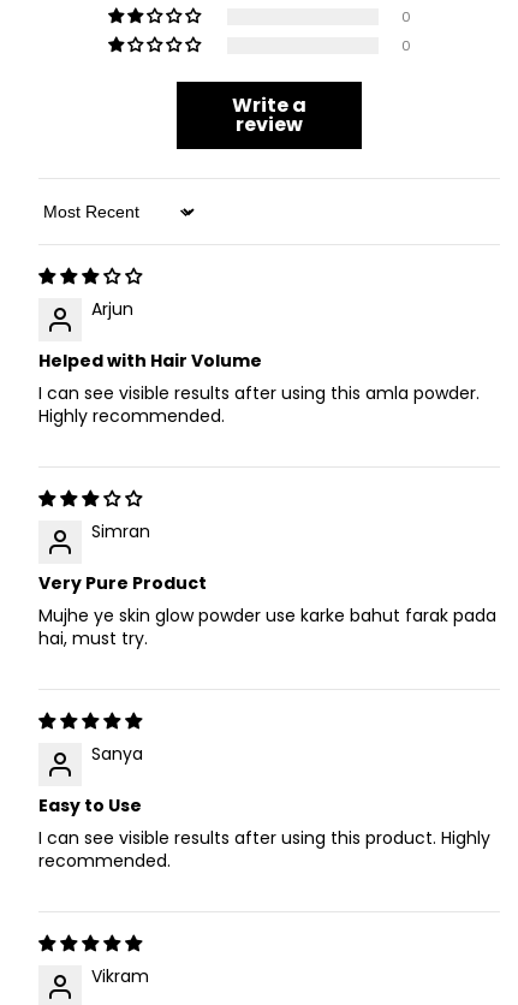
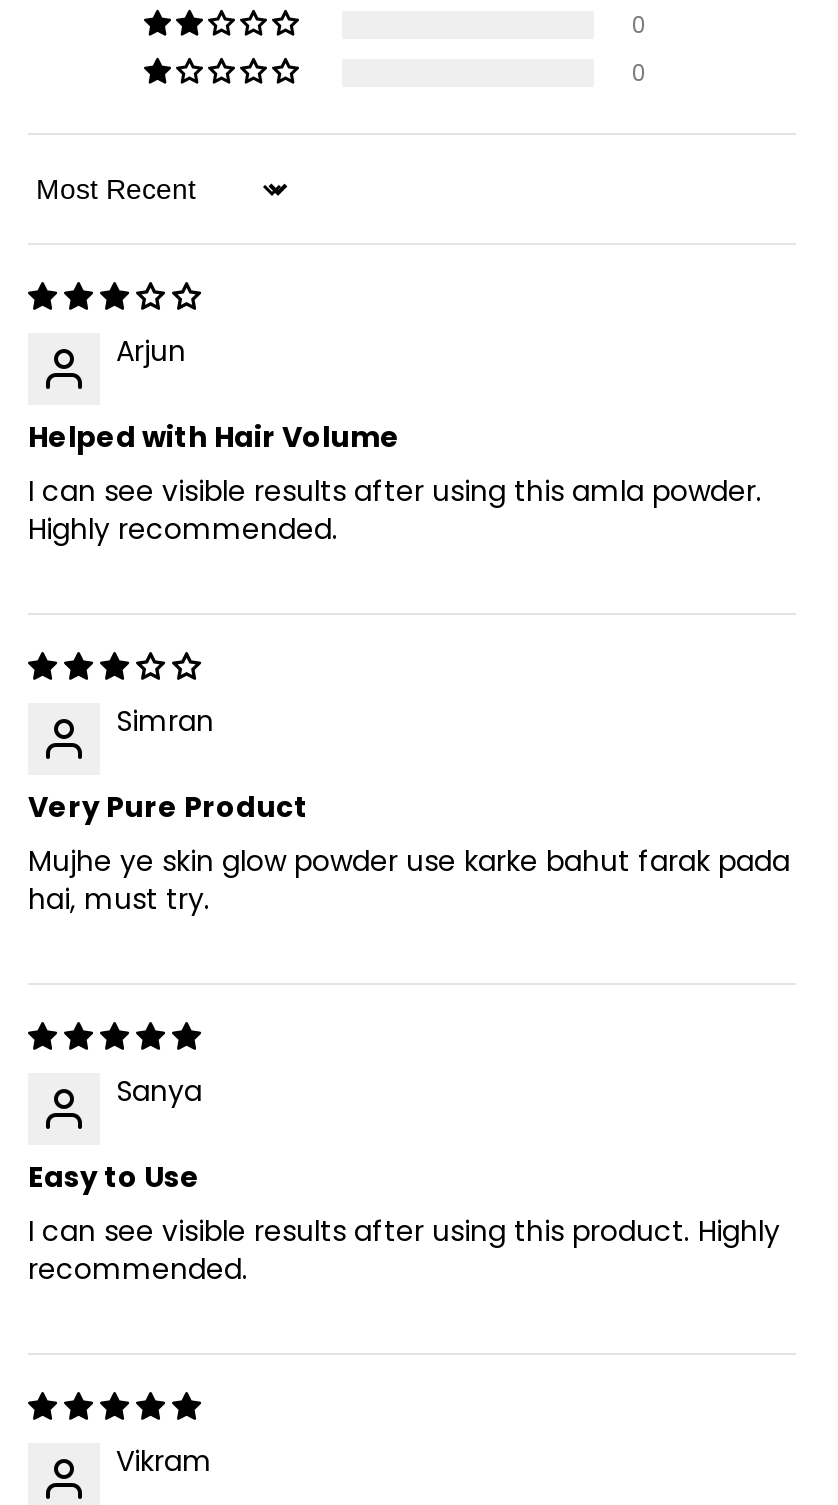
- Write a
- review
